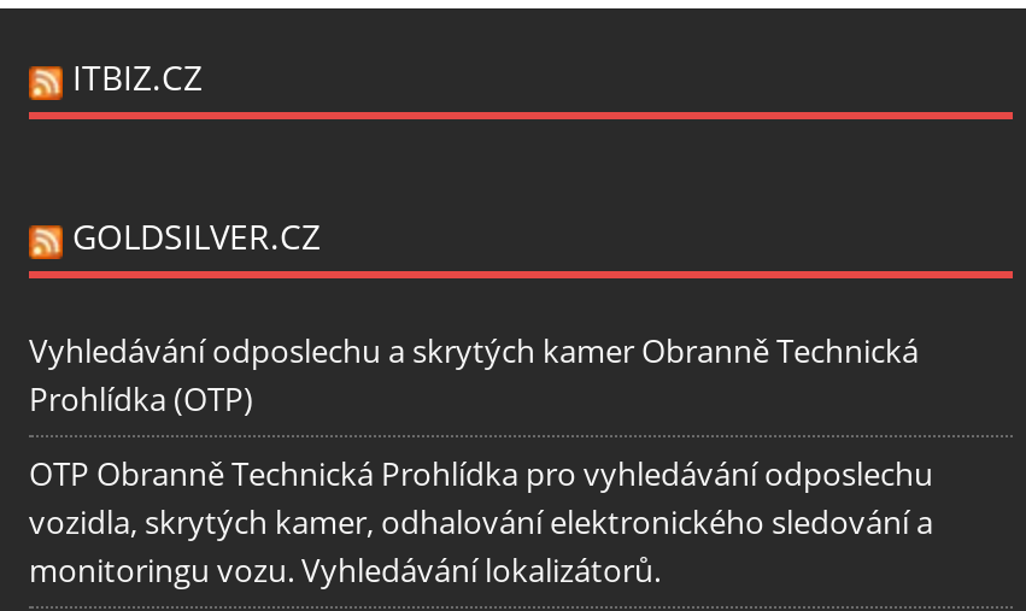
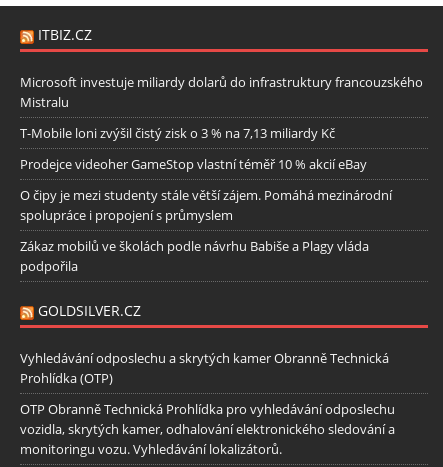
+ Microsoft investuje miliardy dolarů do infrastruktury francouzského
+ Mistralu
+ T-Mobile loni zvýšil čistý zisk o 3 % na 7,13 miliardy Kč
+ Prodejce videoher GameStop vlastní téměř 10 % akcií eBay
+ O čipy je mezi studenty stále větší zájem. Pomáhá mezinárodní
+ spolupráce i propojení s průmyslem
+ Zákaz mobilů ve školách podle návrhu Babiše a Plagy vláda
+ podpořila
